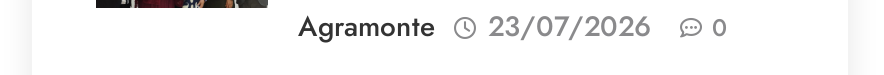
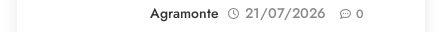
- Agramonte 23/07/2026 0
+ Agramonte 21/07/2026 0
